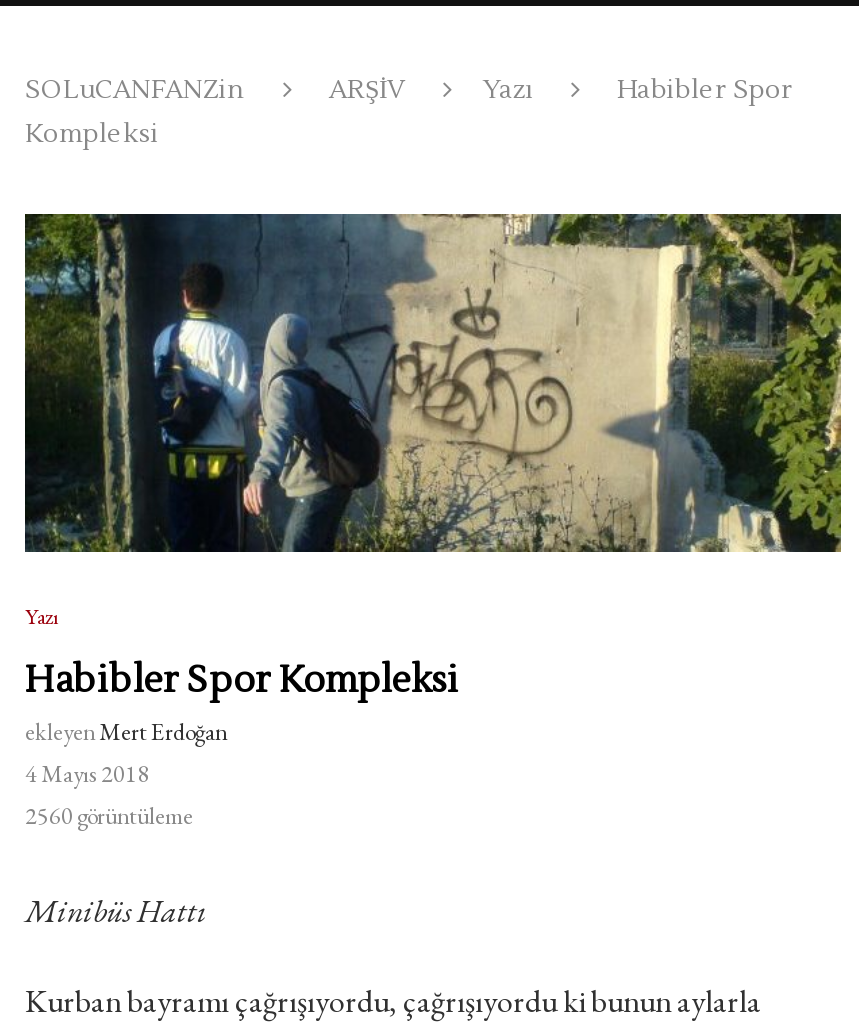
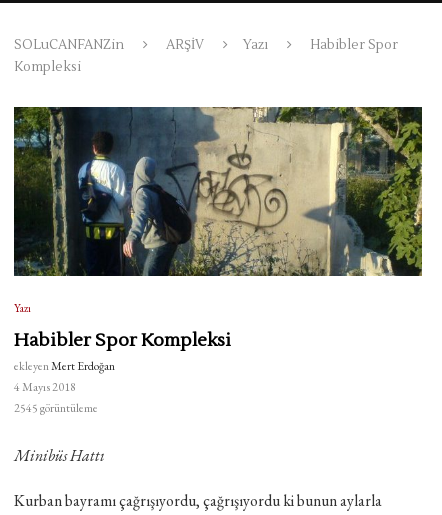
- 2560 görüntüleme
+ 2545 görüntüleme
